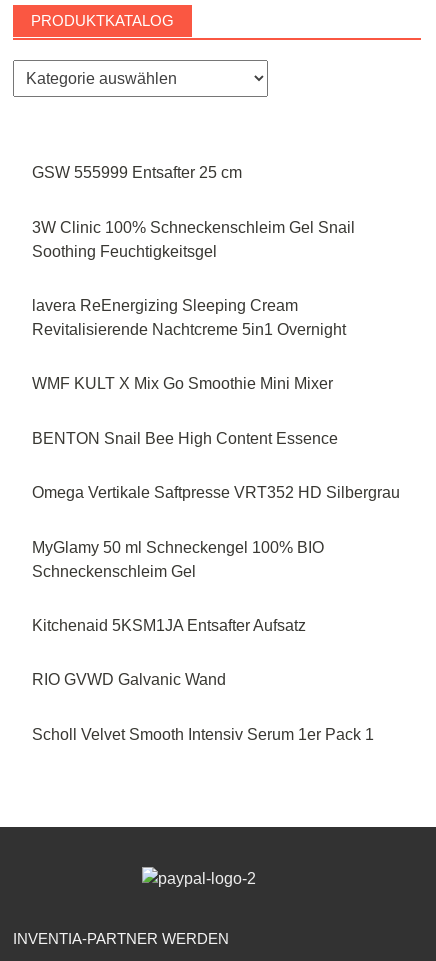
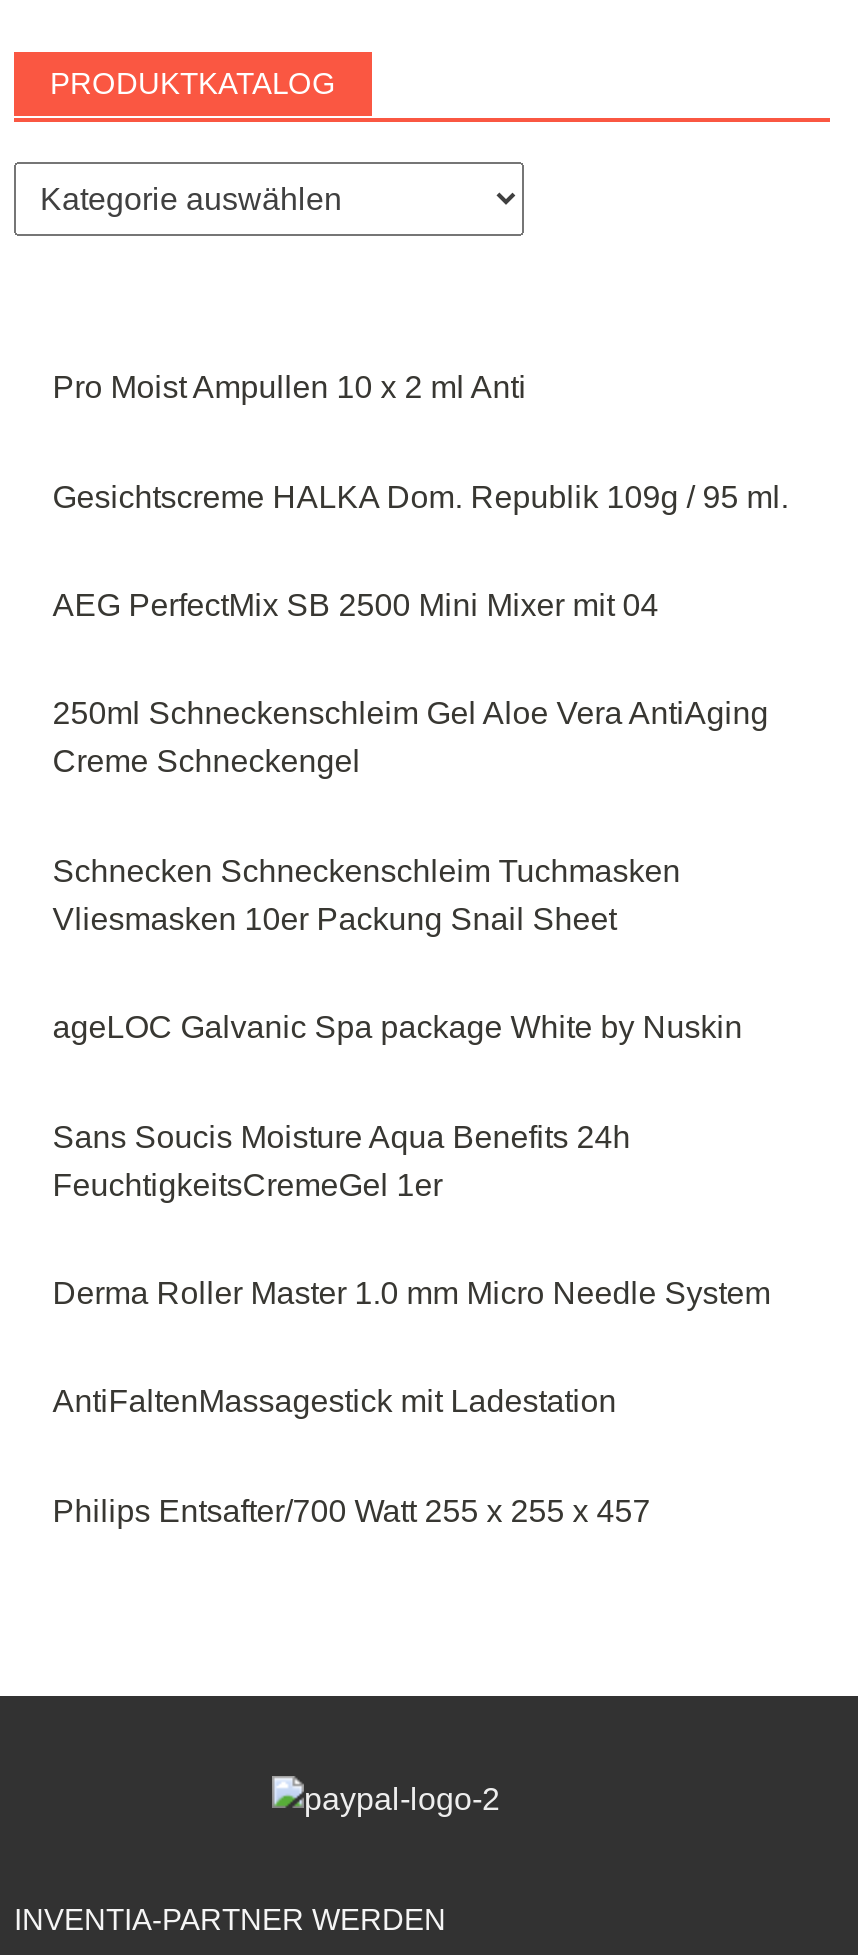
- GSW 555999 Entsafter 25 cm
+ Pro Moist Ampullen 10 x 2 ml Anti

- 3W Clinic 100% Schneckenschleim Gel Snail
- Soothing Feuchtigkeitsgel
+ Gesichtscreme HALKA Dom. Republik 109g / 95 ml.

- lavera ReEnergizing Sleeping Cream
- Revitalisierende Nachtcreme 5in1 Overnight
+ AEG PerfectMix SB 2500 Mini Mixer mit 04

- WMF KULT X Mix Go Smoothie Mini Mixer
+ 250ml Schneckenschleim Gel Aloe Vera AntiAging
+ Creme Schneckengel

- BENTON Snail Bee High Content Essence
+ Schnecken Schneckenschleim Tuchmasken
+ Vliesmasken 10er Packung Snail Sheet

- Omega Vertikale Saftpresse VRT352 HD Silbergrau
+ ageLOC Galvanic Spa package White by Nuskin

- MyGlamy 50 ml Schneckengel 100% BIO
- Schneckenschleim Gel
+ Sans Soucis Moisture Aqua Benefits 24h
+ FeuchtigkeitsCremeGel 1er

- Kitchenaid 5KSM1JA Entsafter Aufsatz
+ Derma Roller Master 1.0 mm Micro Needle System

- RIO GVWD Galvanic Wand
+ AntiFaltenMassagestick mit Ladestation

- Scholl Velvet Smooth Intensiv Serum 1er Pack 1
+ Philips Entsafter/700 Watt 255 x 255 x 457
